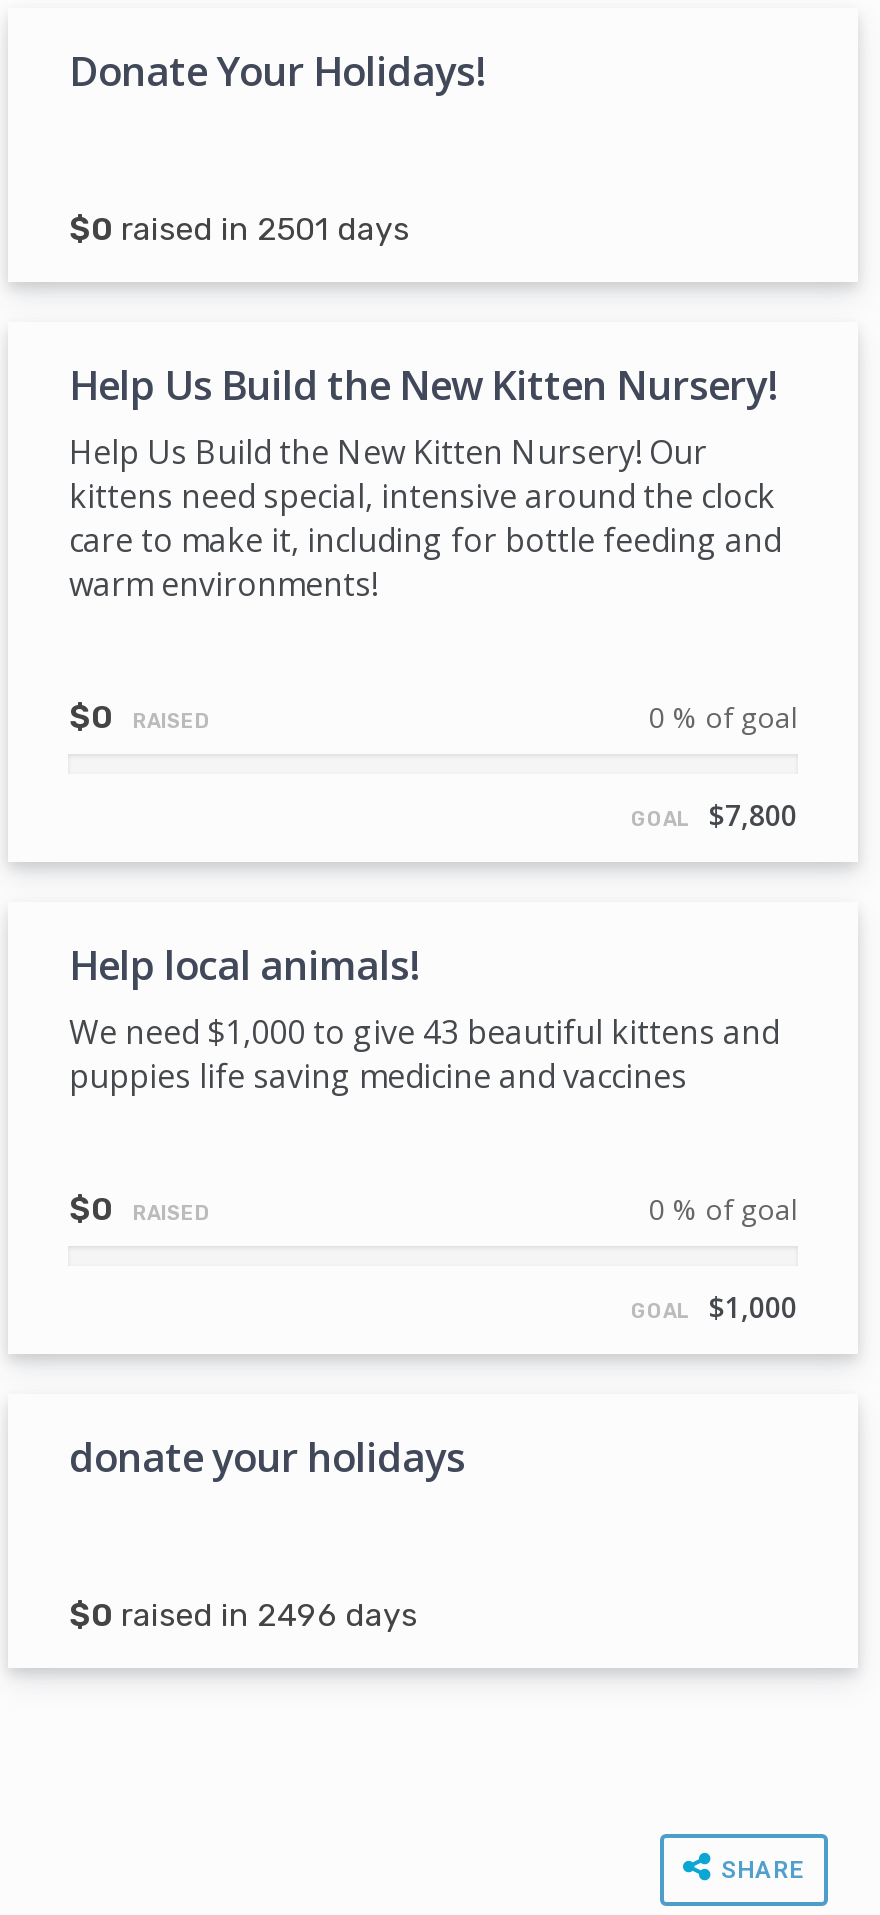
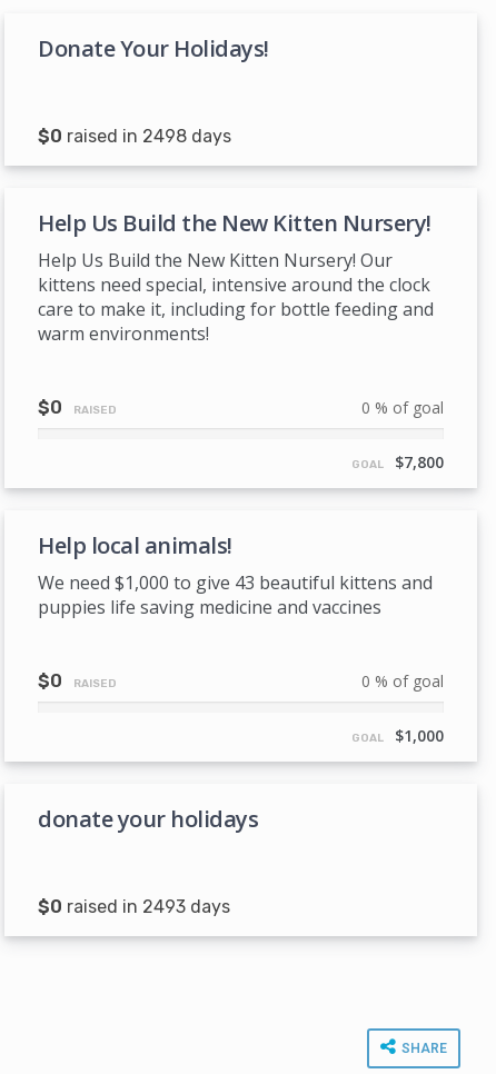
- $0 raised in 2501 days
+ $0 raised in 2498 days

- $0 raised in 2496 days
+ $0 raised in 2493 days
